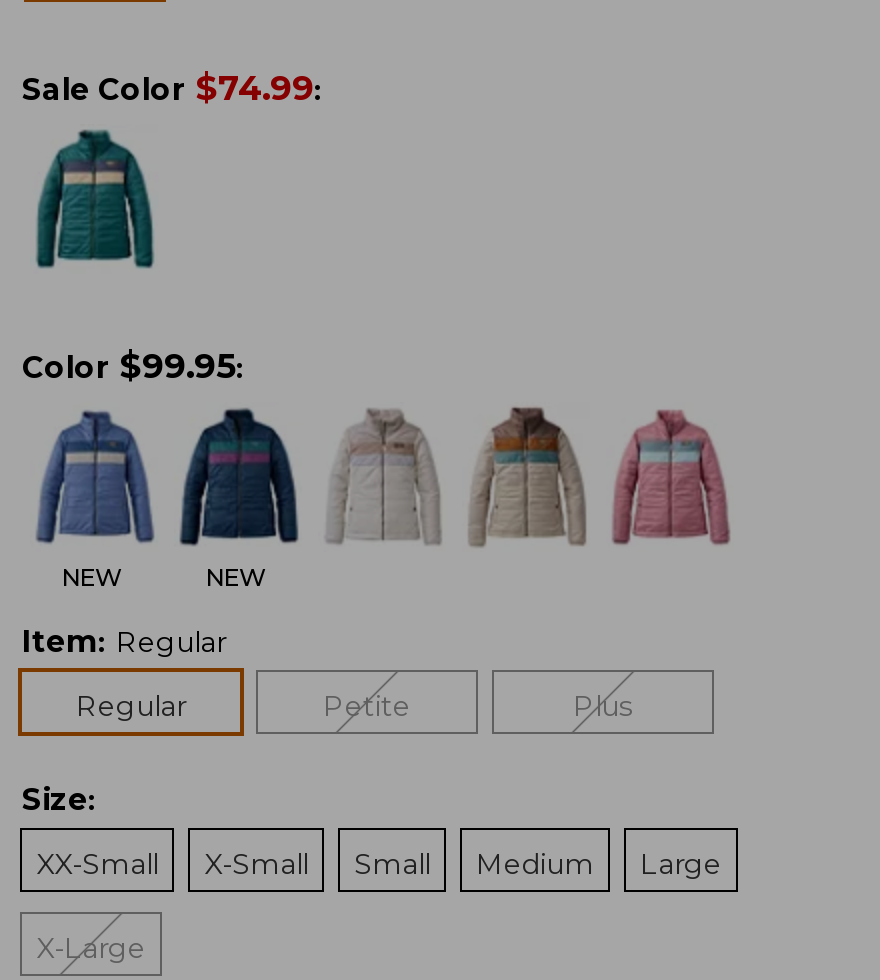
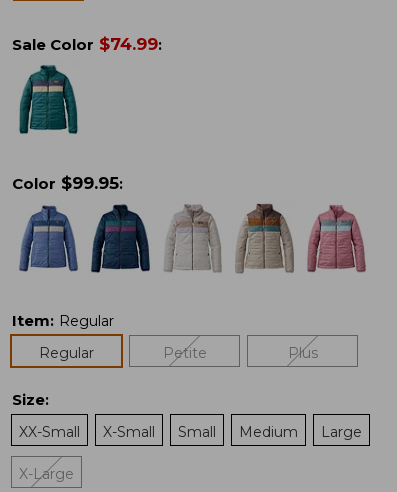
- NEW
- NEW
